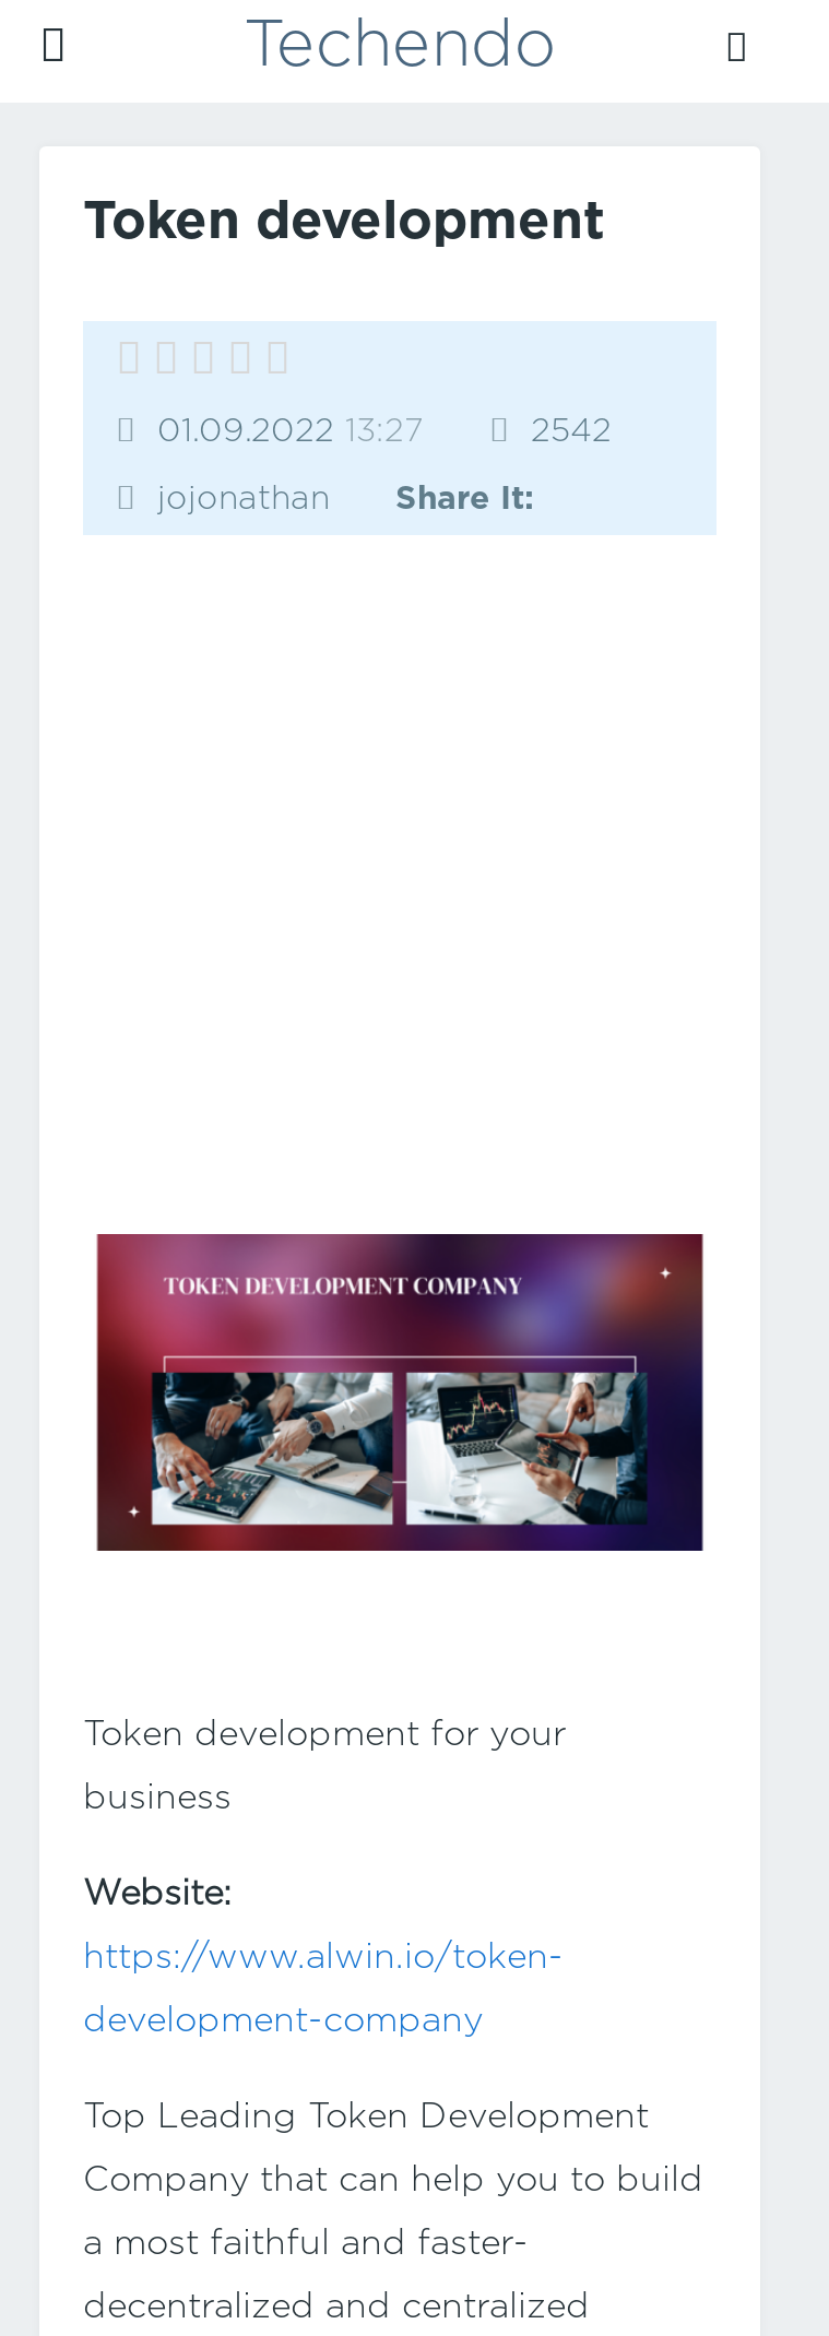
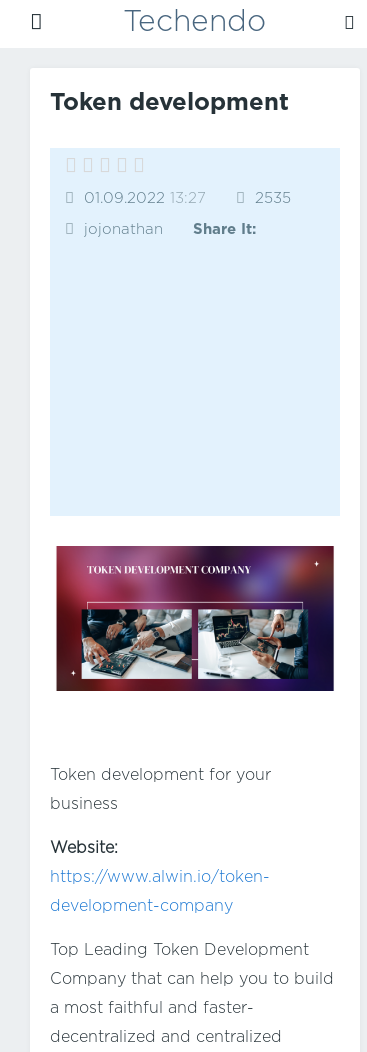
- 2542
+ 2535
